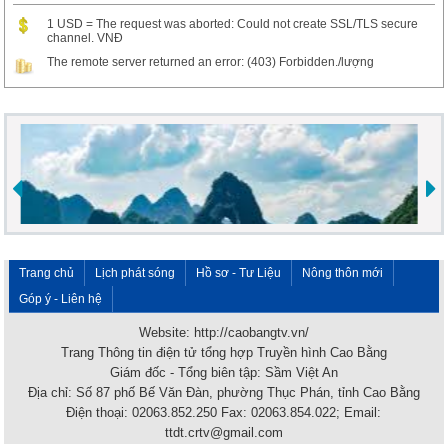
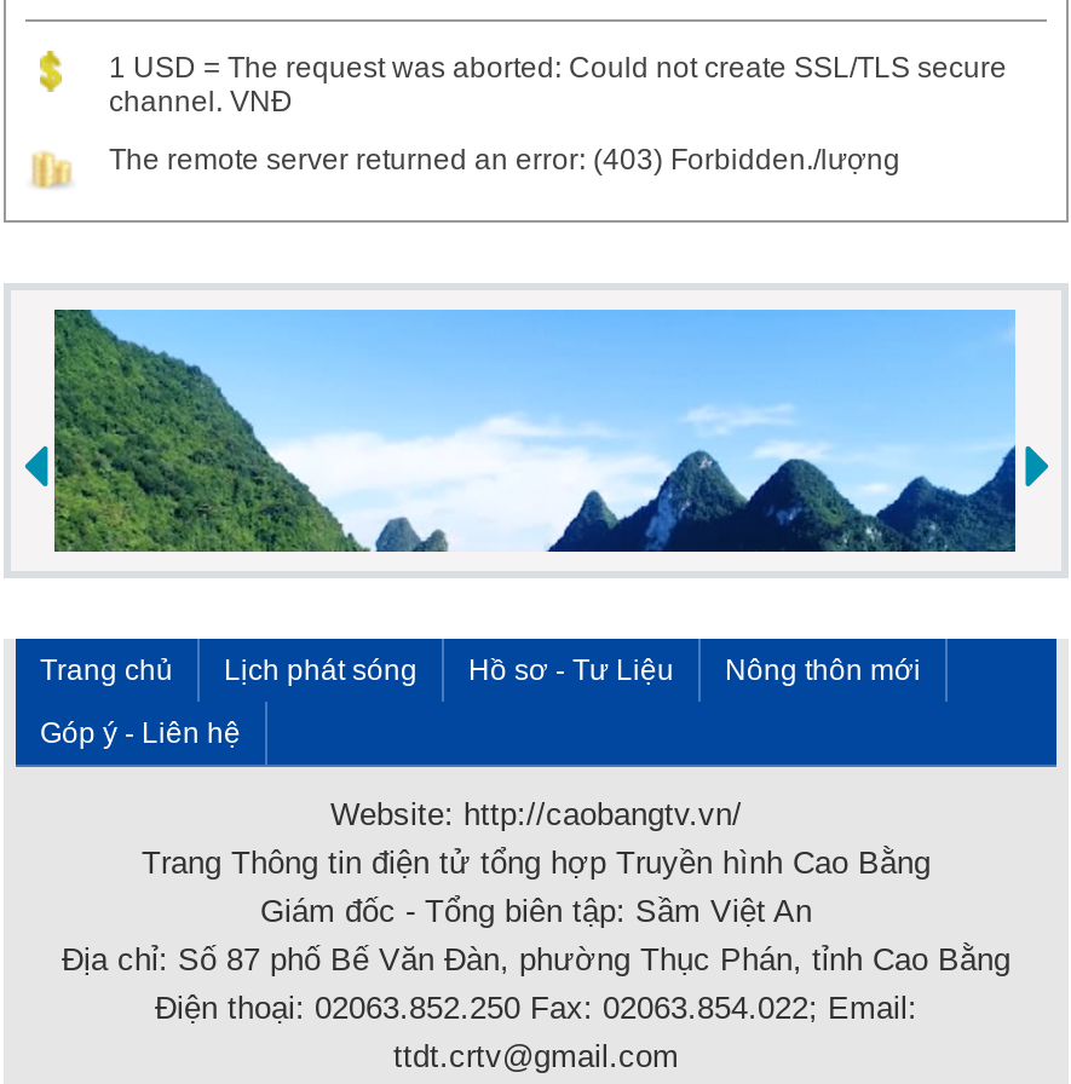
- [image]
+ [image]
